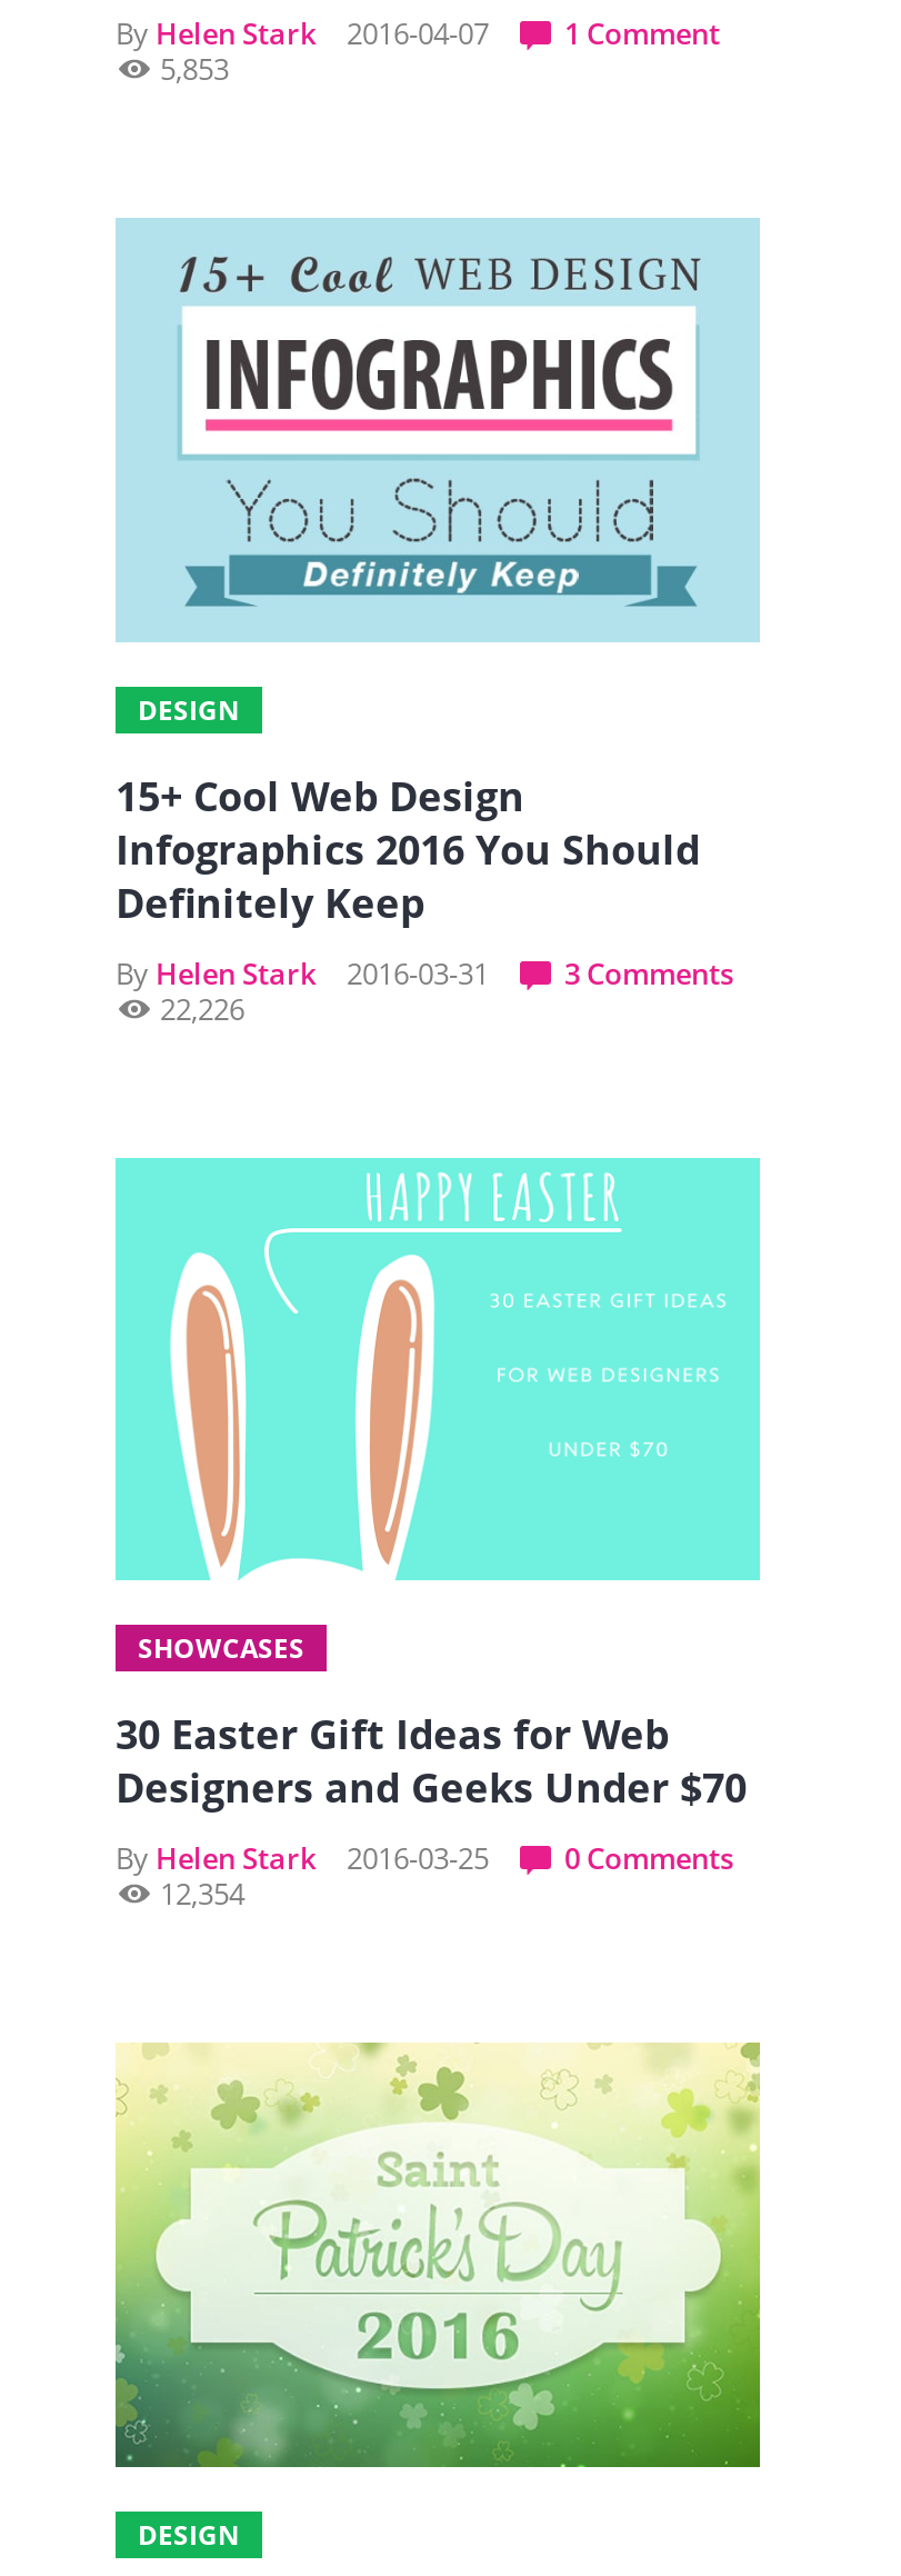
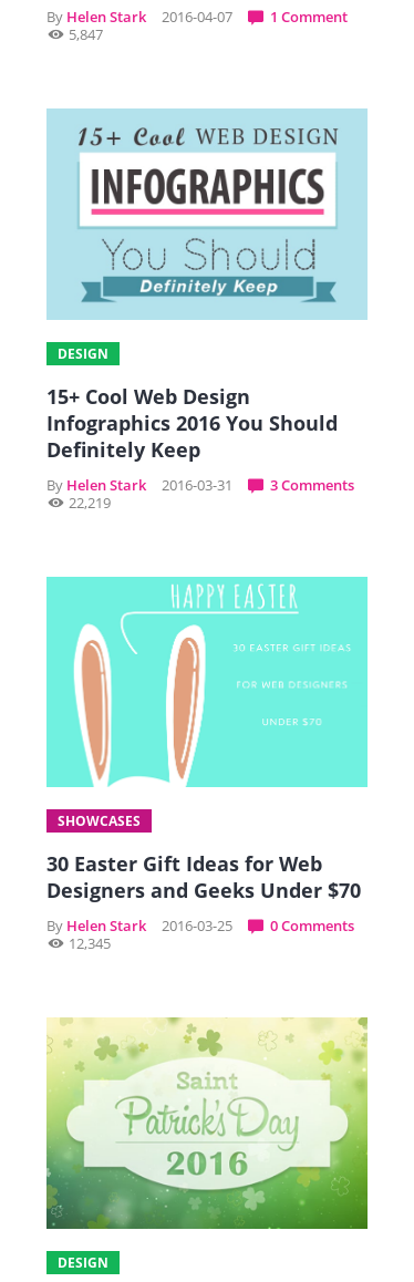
- 5,853
+ 5,847

- 22,226
+ 22,219

- 12,354
+ 12,345
